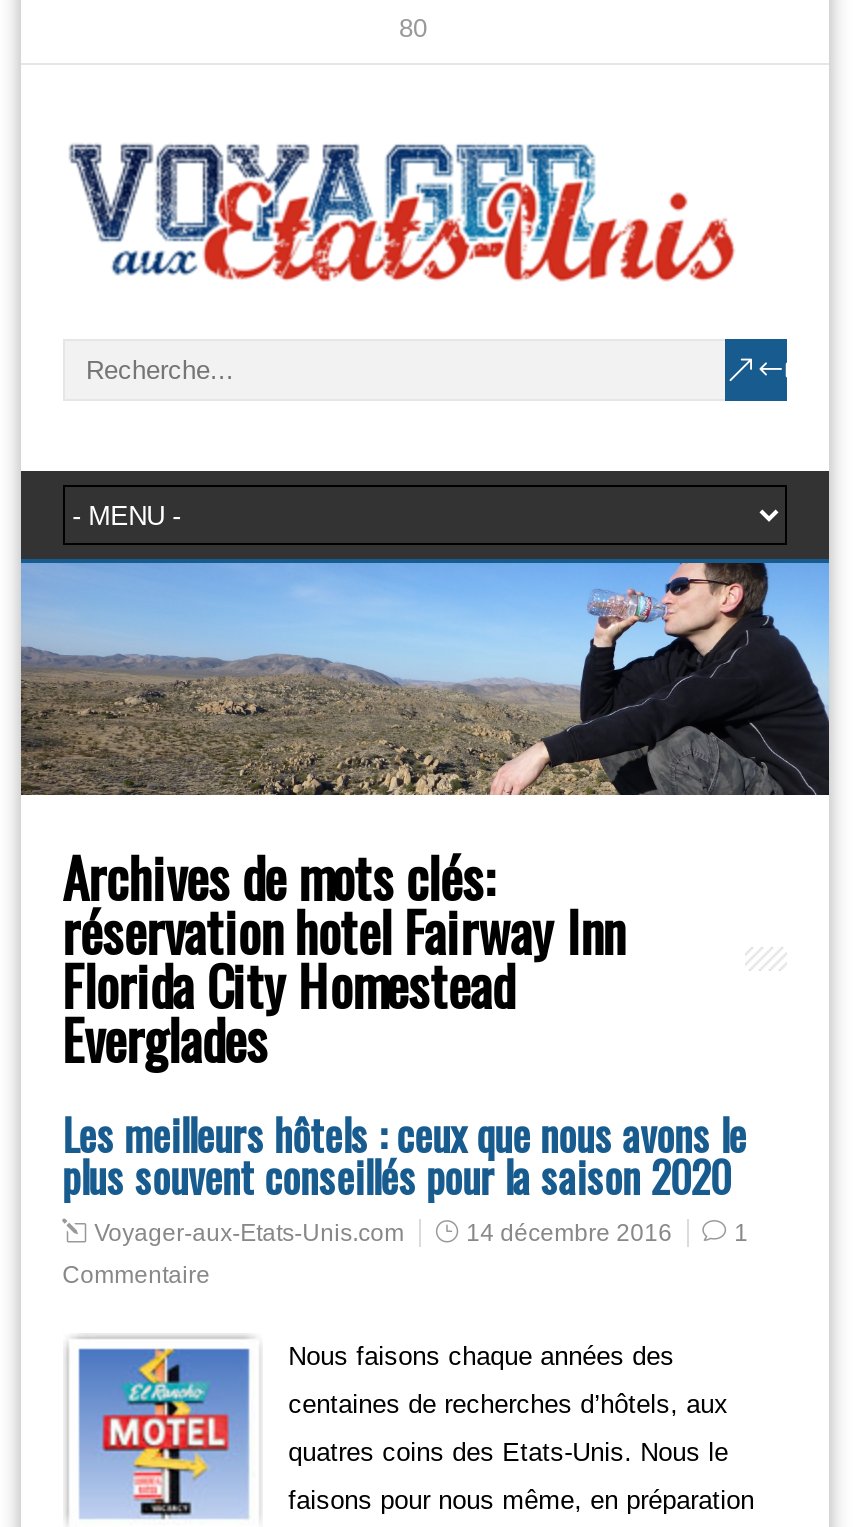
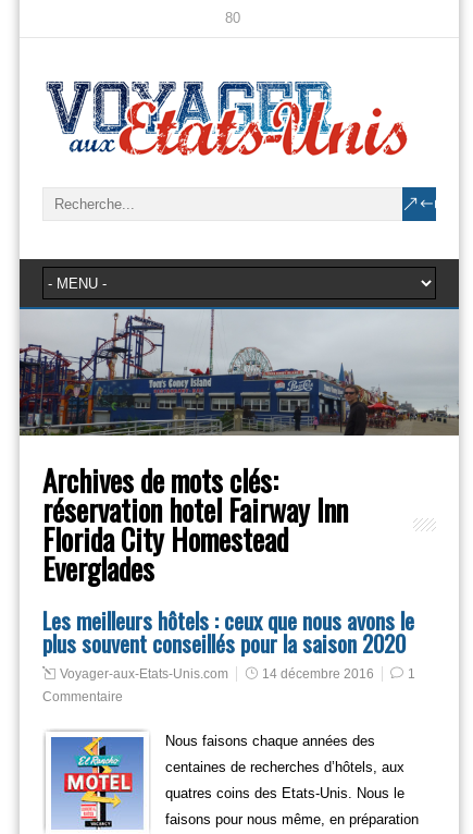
- [image]
+ [image]
